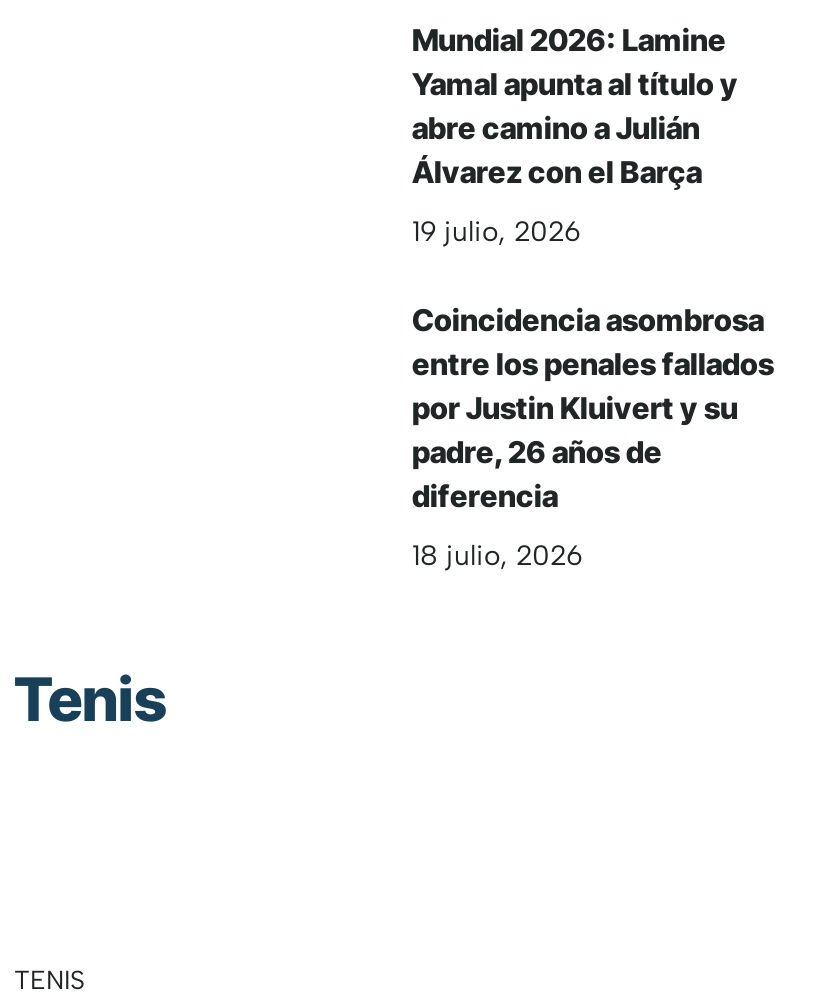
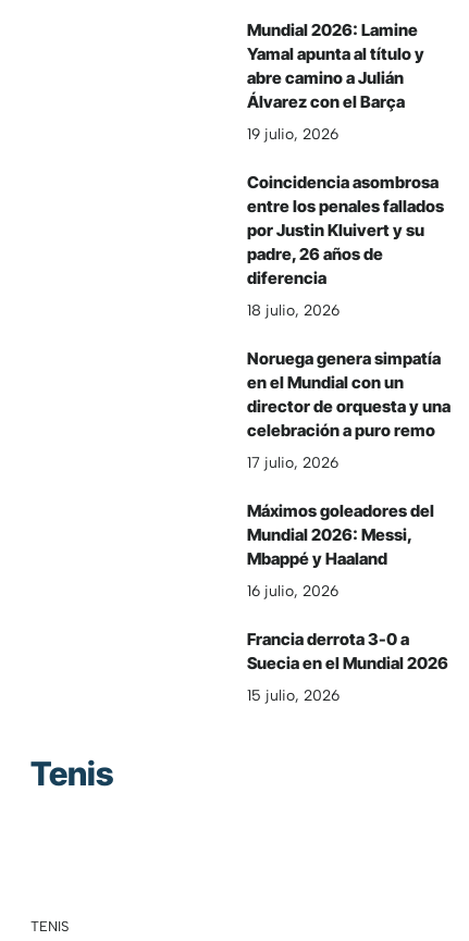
+ Noruega genera simpatía
+ en el Mundial con un
+ director de orquesta y una
+ celebración a puro remo
+ 17 julio, 2026
+ Máximos goleadores del
+ Mundial 2026: Messi,
+ Mbappé y Haaland
+ 16 julio, 2026
+ Francia derrota 3-0 a
+ Suecia en el Mundial 2026
+ 15 julio, 2026
